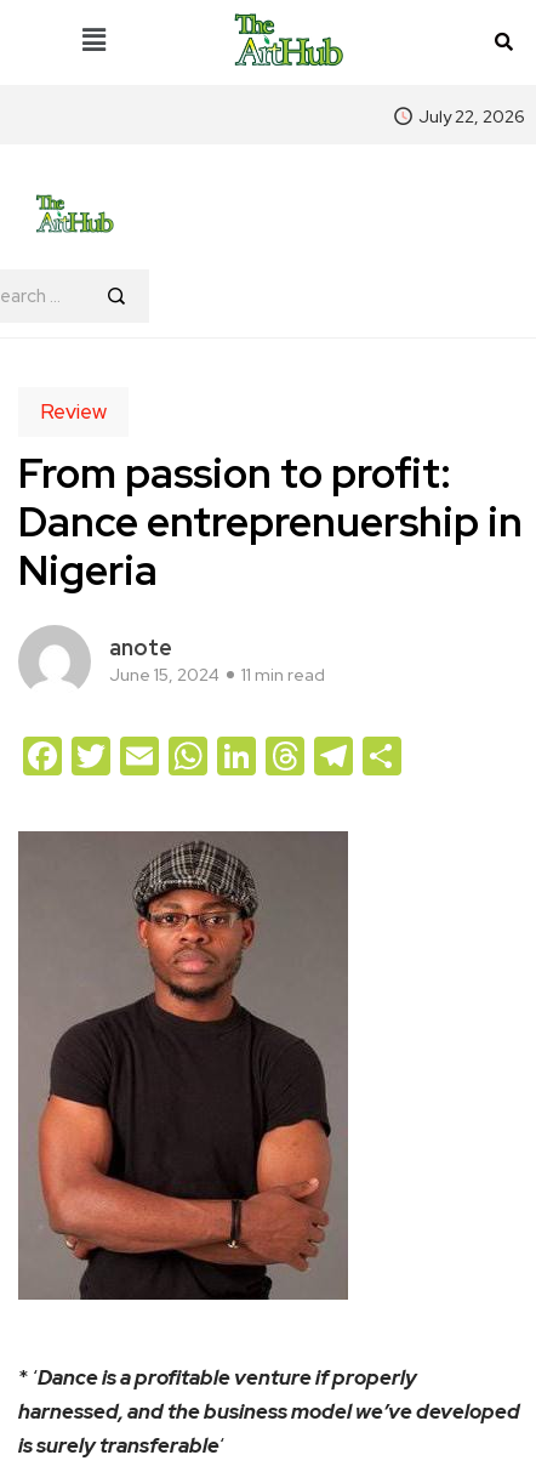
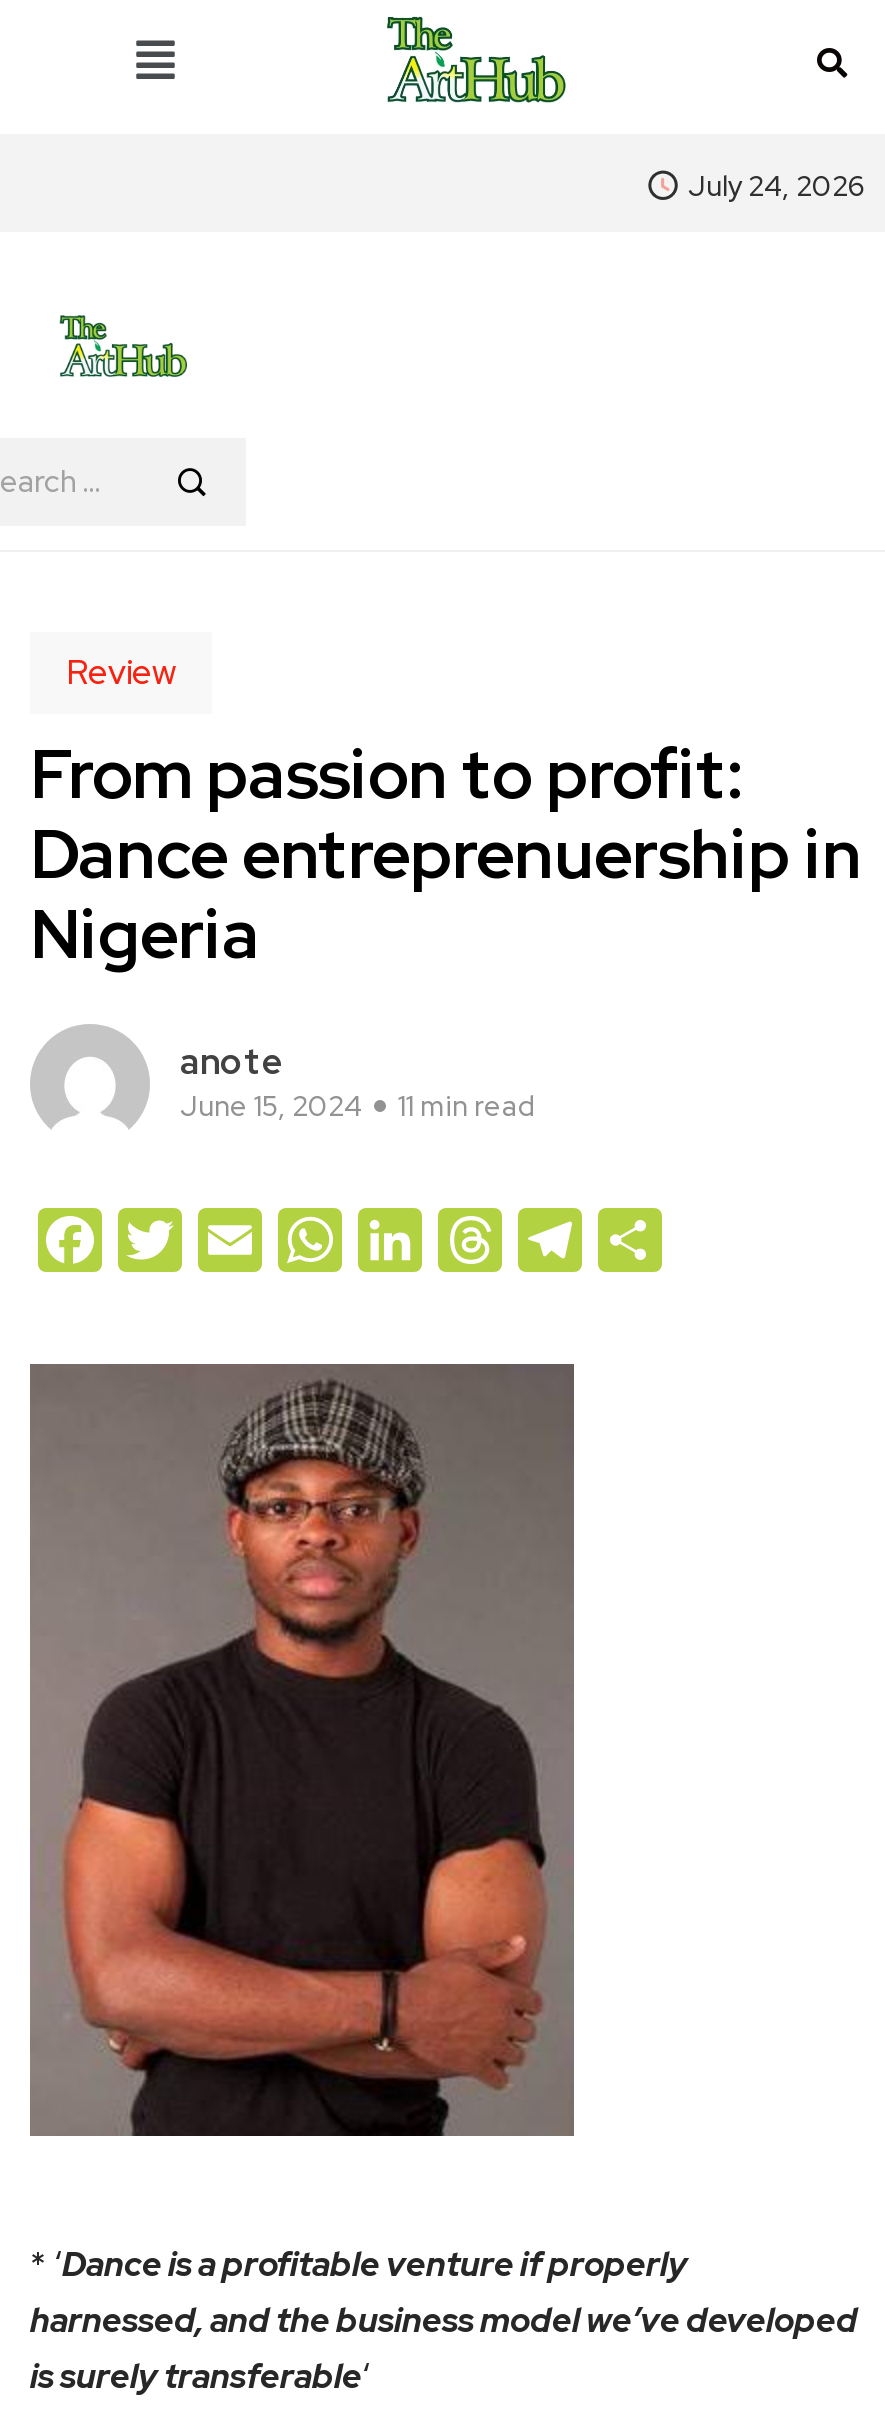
- July 22, 2026
+ July 24, 2026
